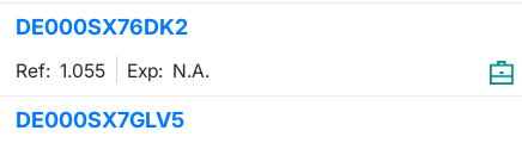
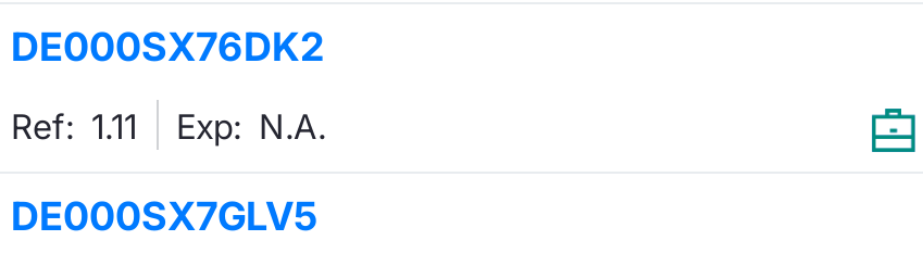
- Ref: 1.055 Exp: N.A.
+ Ref: 1.11 Exp: N.A.
